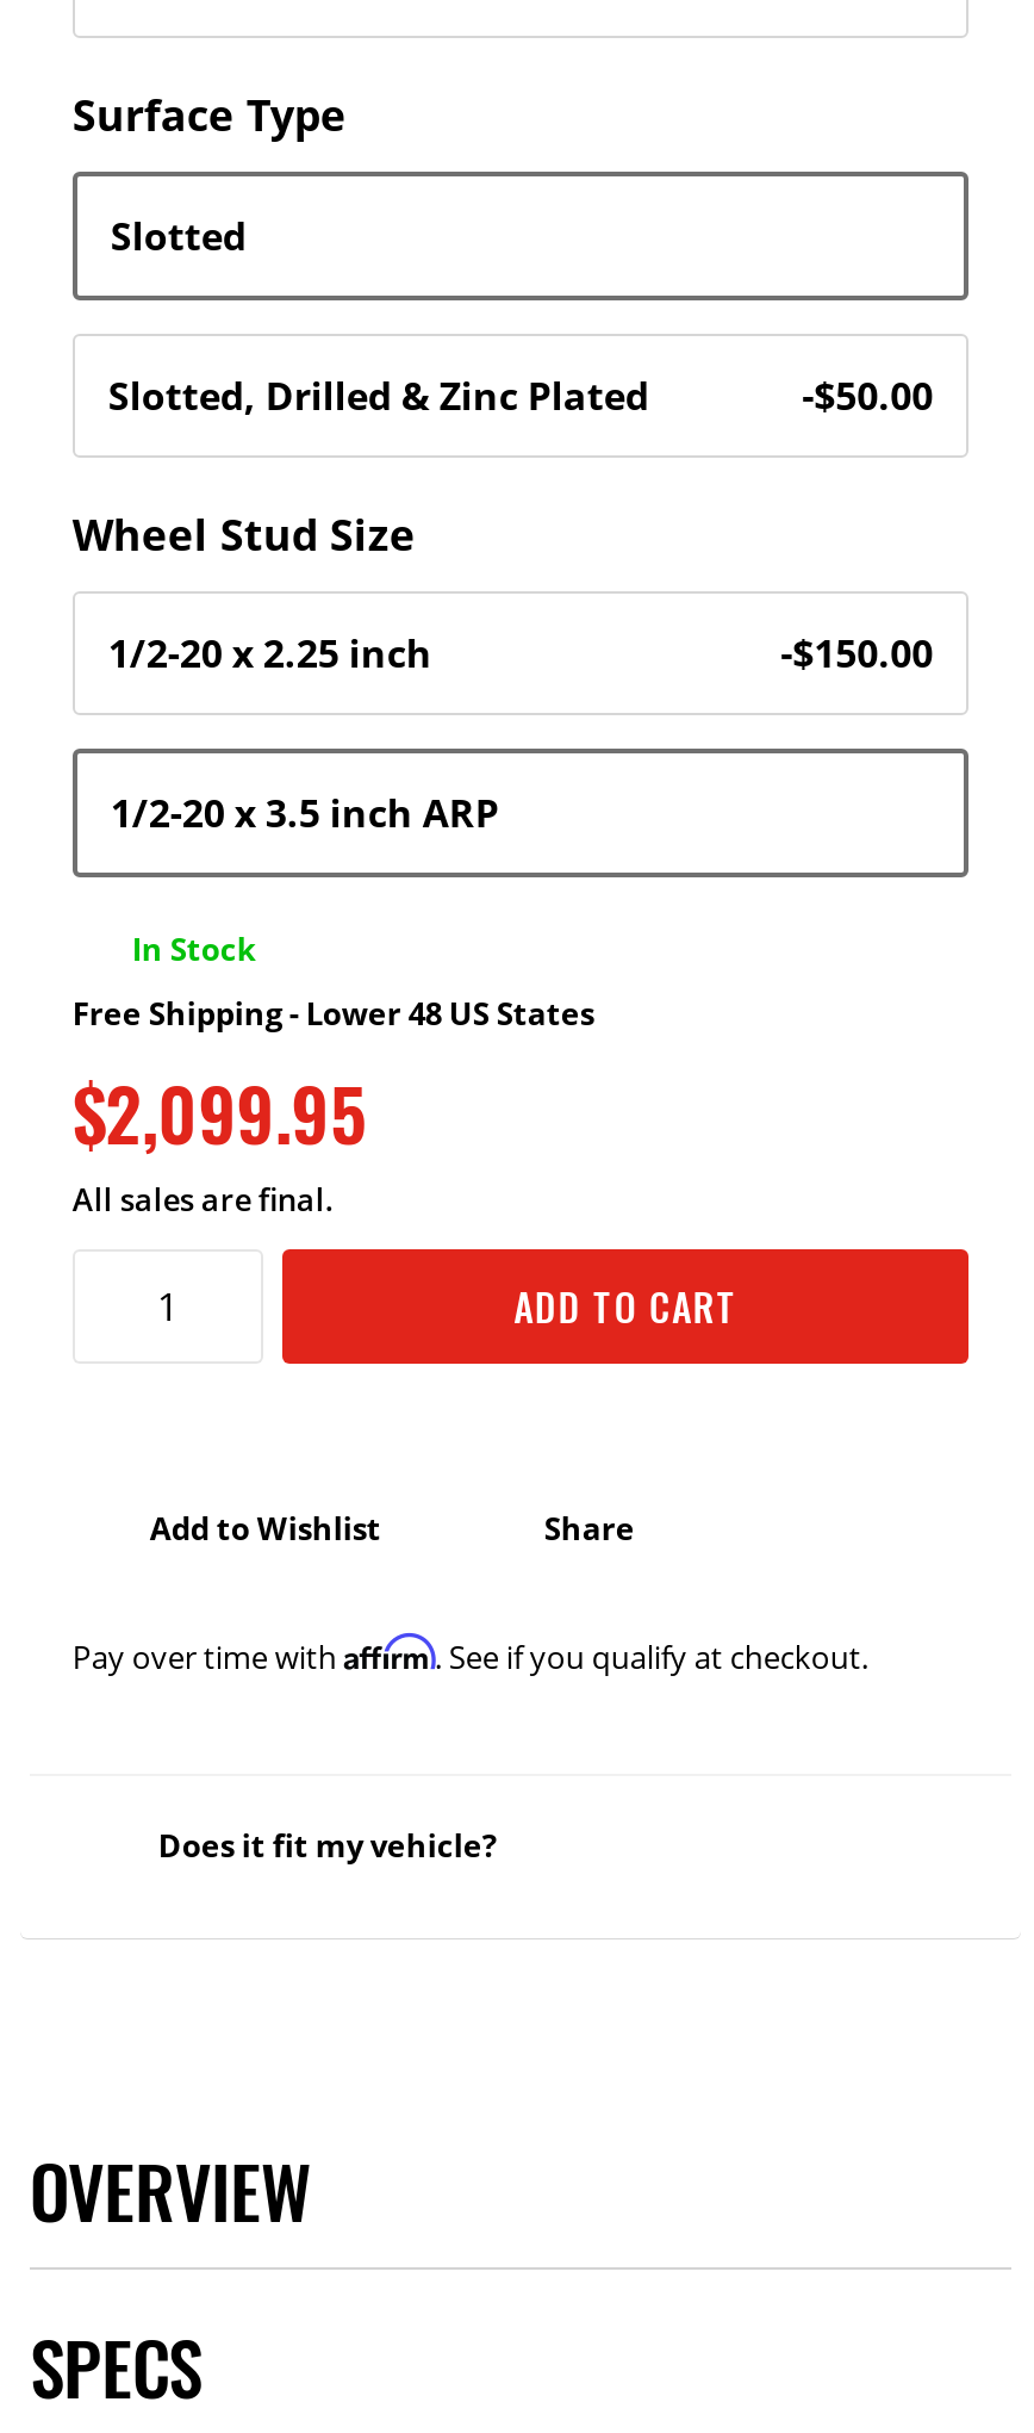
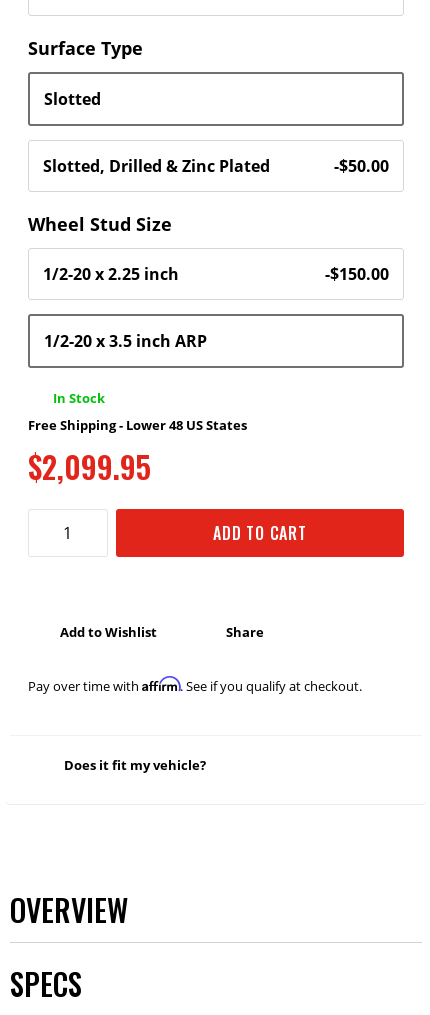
- All sales are final.
